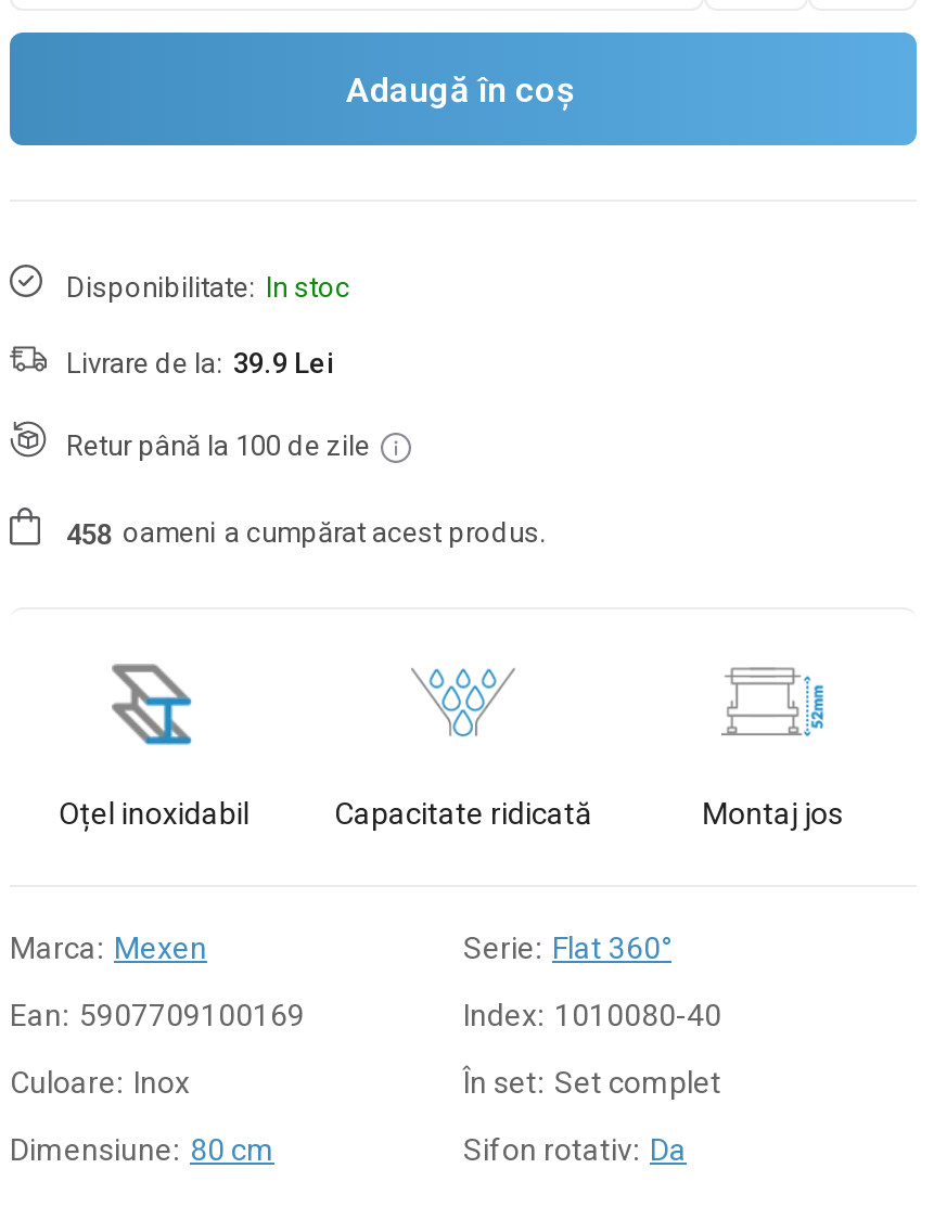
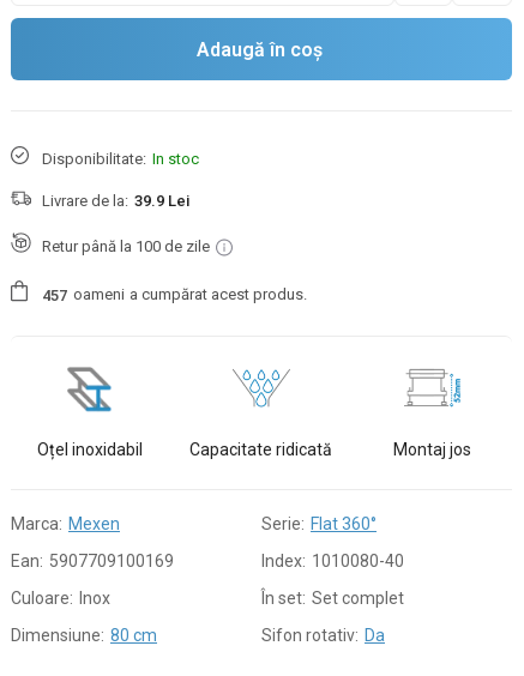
- 458 oameni a cumpărat acest produs.
+ 457 oameni a cumpărat acest produs.
